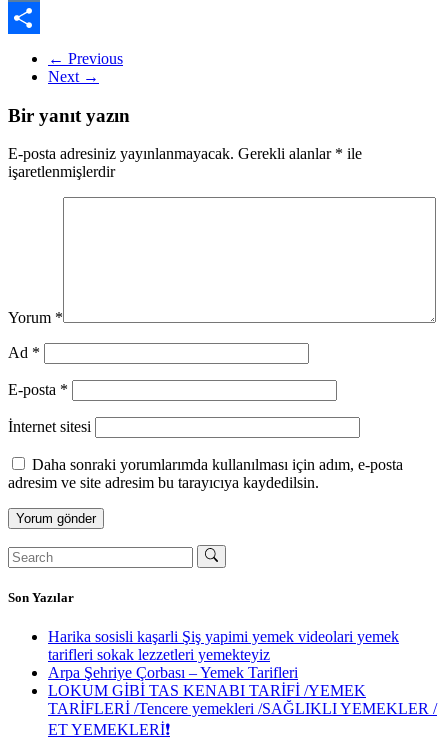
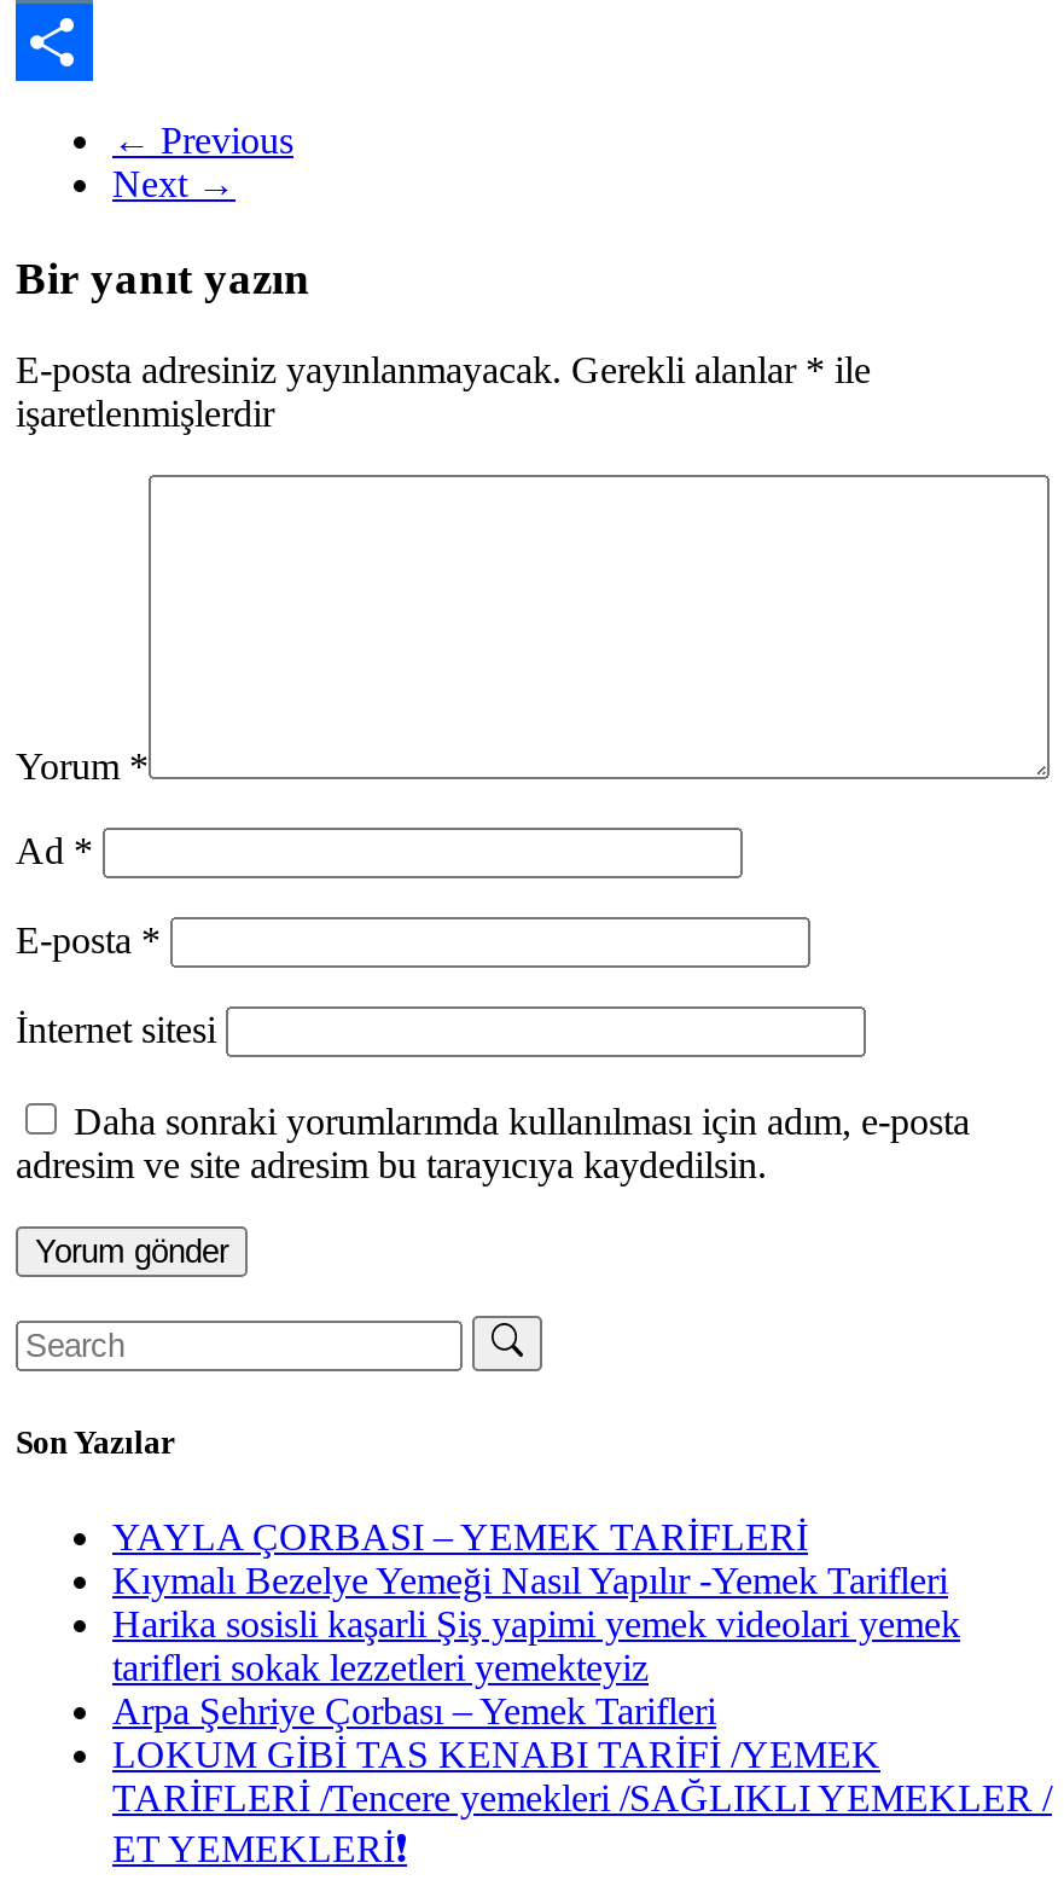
+ YAYLA ÇORBASI – YEMEK TARİFLERİ
+ Kıymalı Bezelye Yemeği Nasıl Yapılır -Yemek Tarifleri
